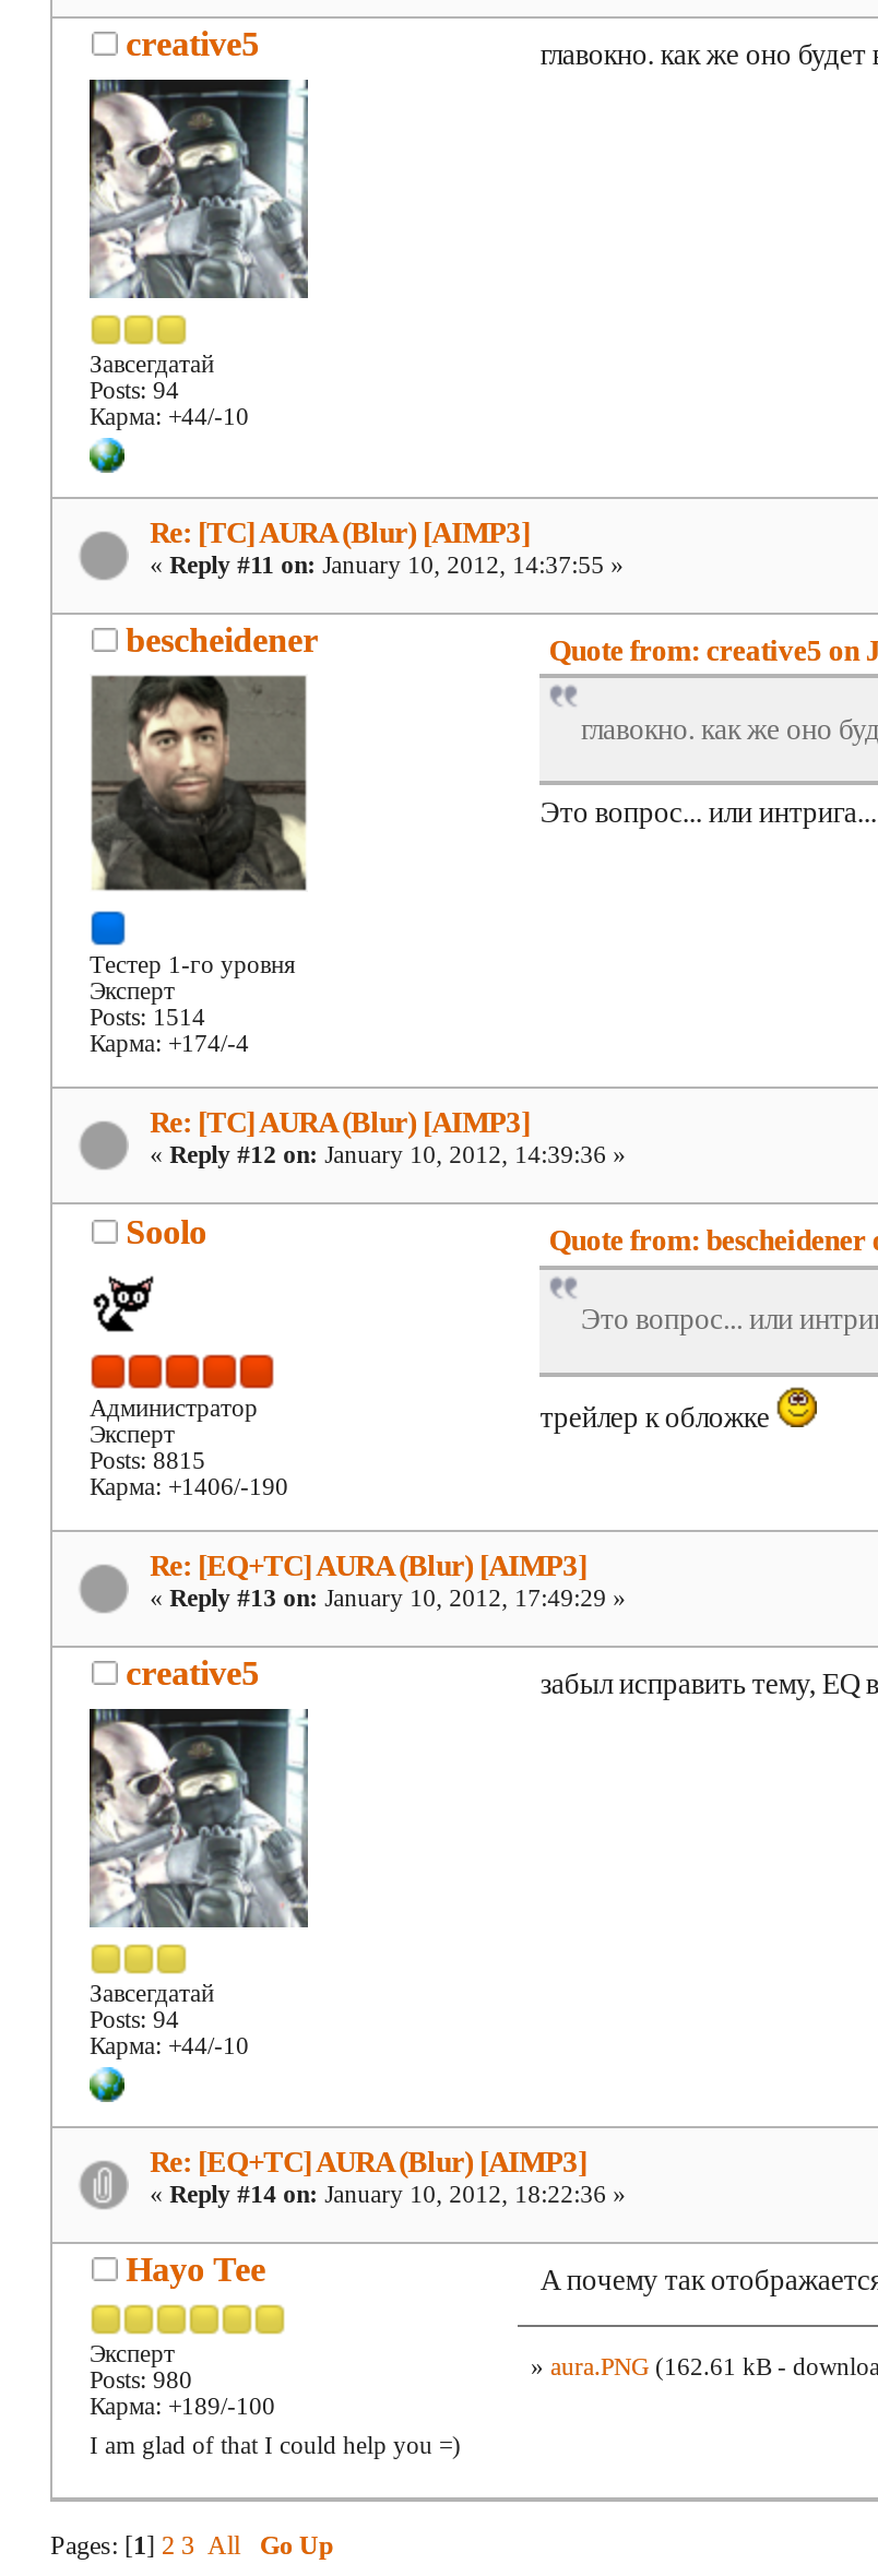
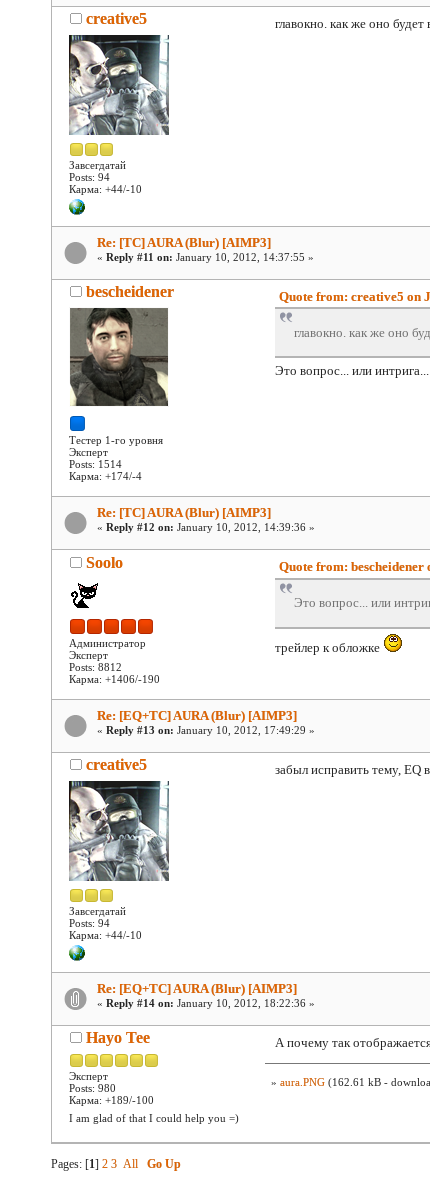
- Posts: 8815
+ Posts: 8812
